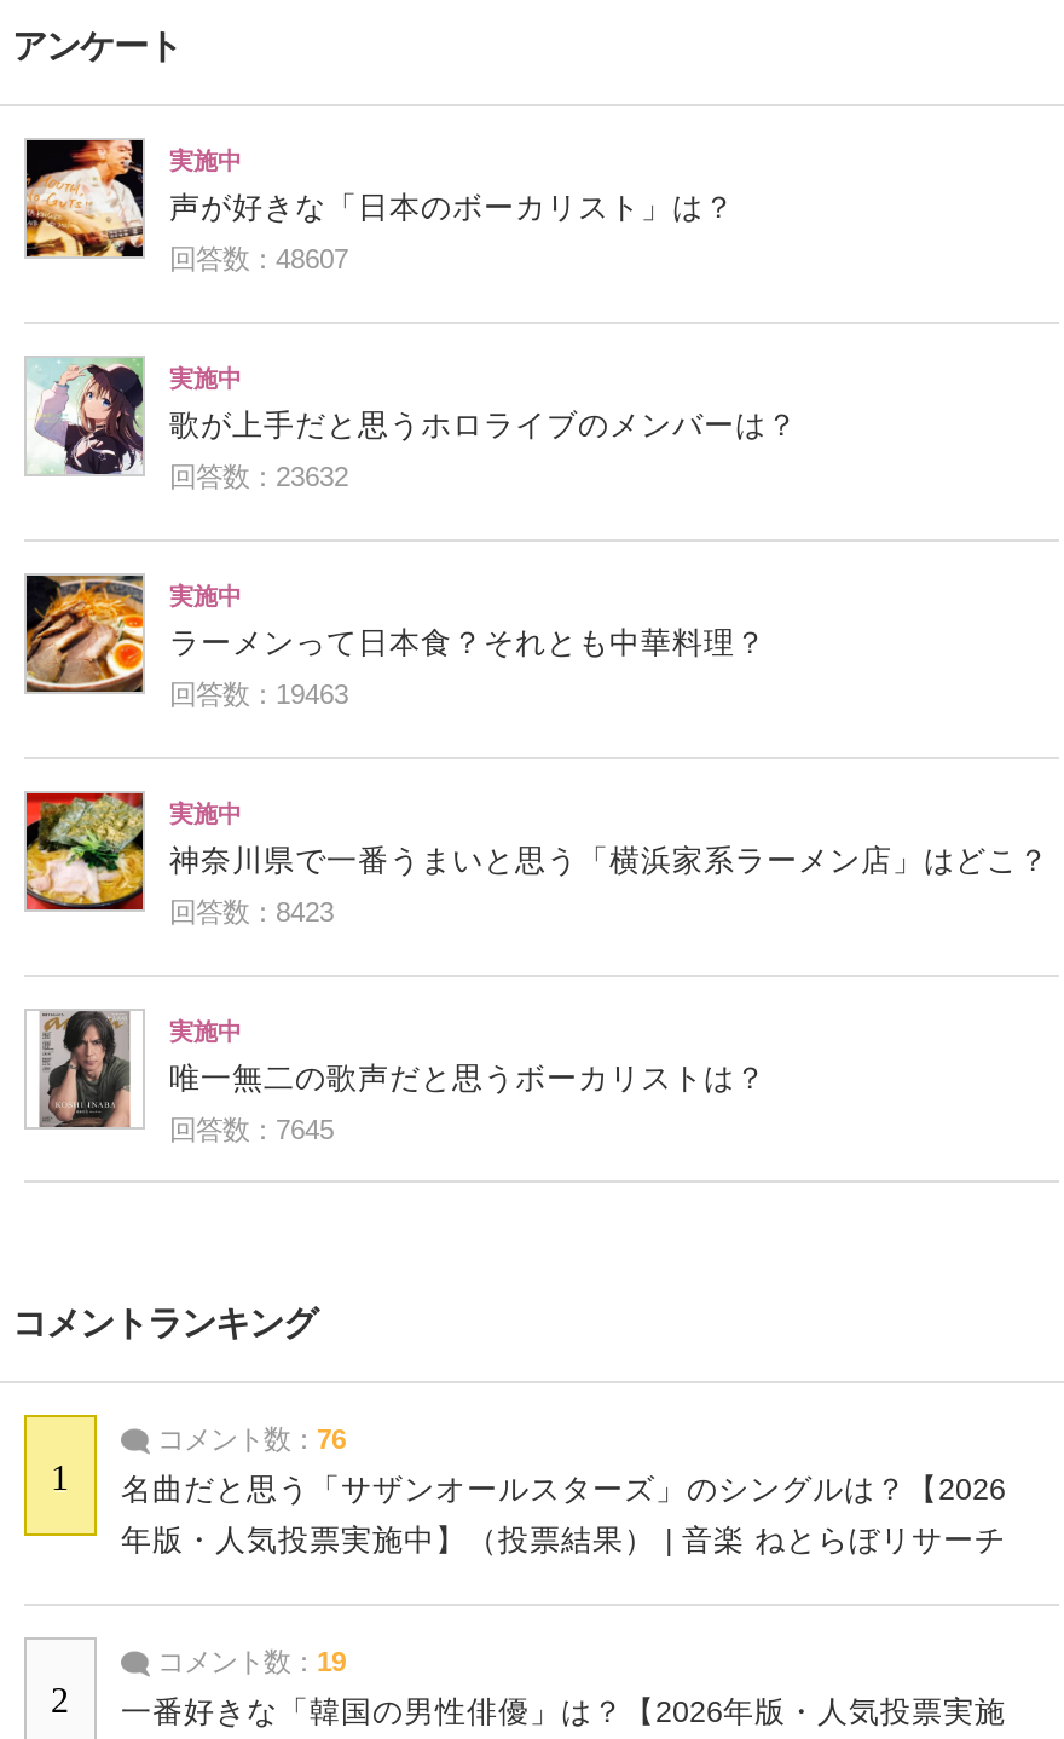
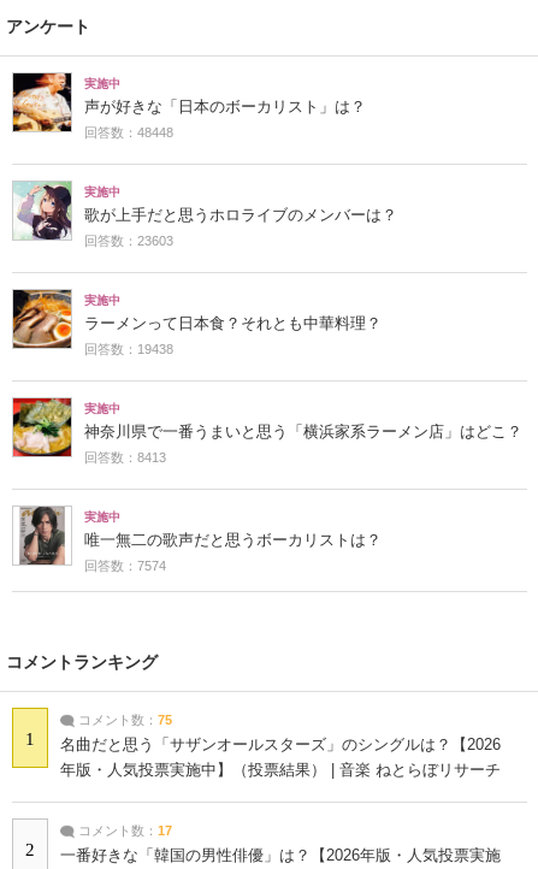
- 回答数：48607
+ 回答数：48448

- 回答数：23632
+ 回答数：23603

- 回答数：19463
+ 回答数：19438

- 回答数：8423
+ 回答数：8413

- 回答数：7645
+ 回答数：7574

- コメント数：76
+ コメント数：75

- コメント数：19
+ コメント数：17
